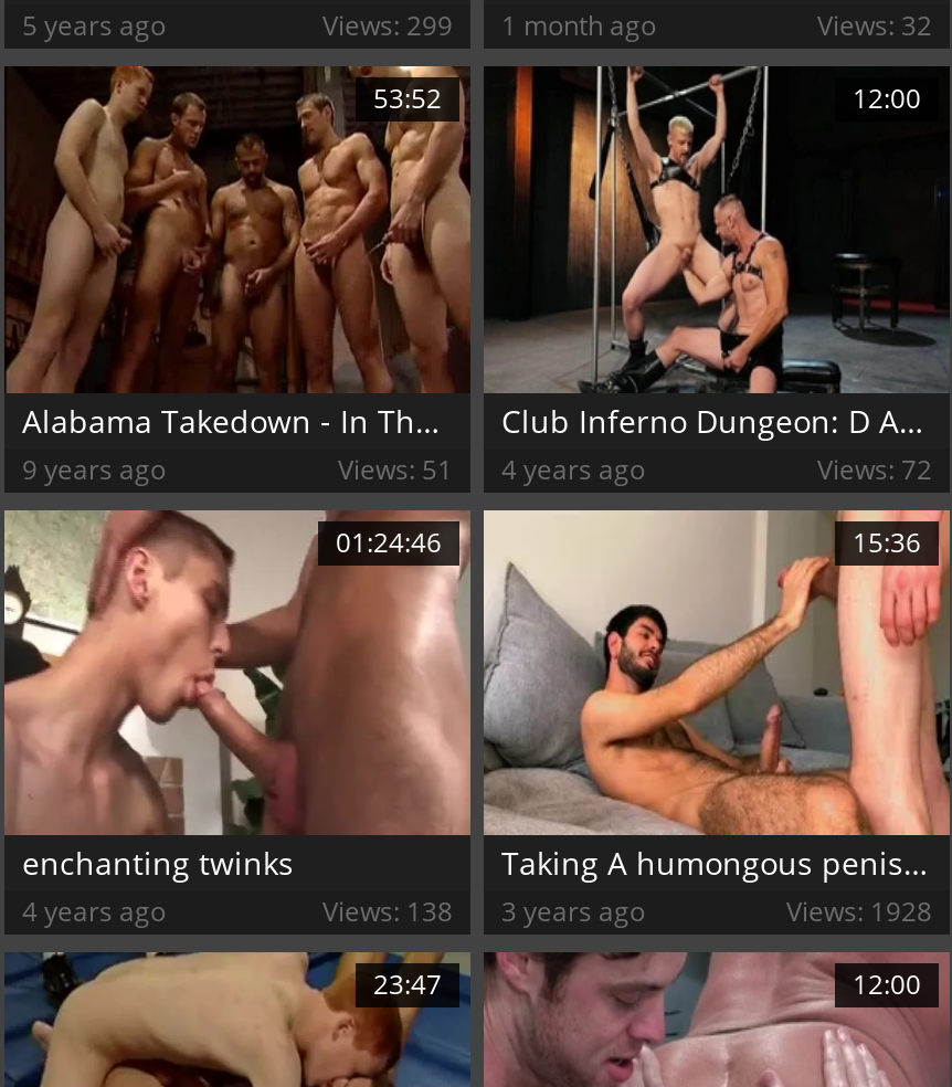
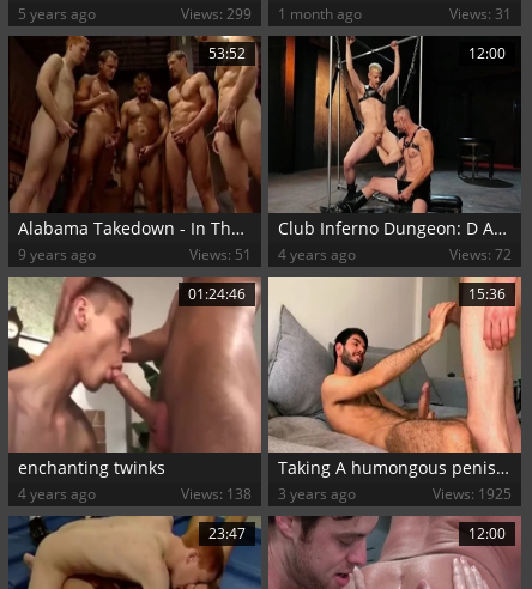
- Views: 32
+ Views: 31

- Views: 1928
+ Views: 1925
